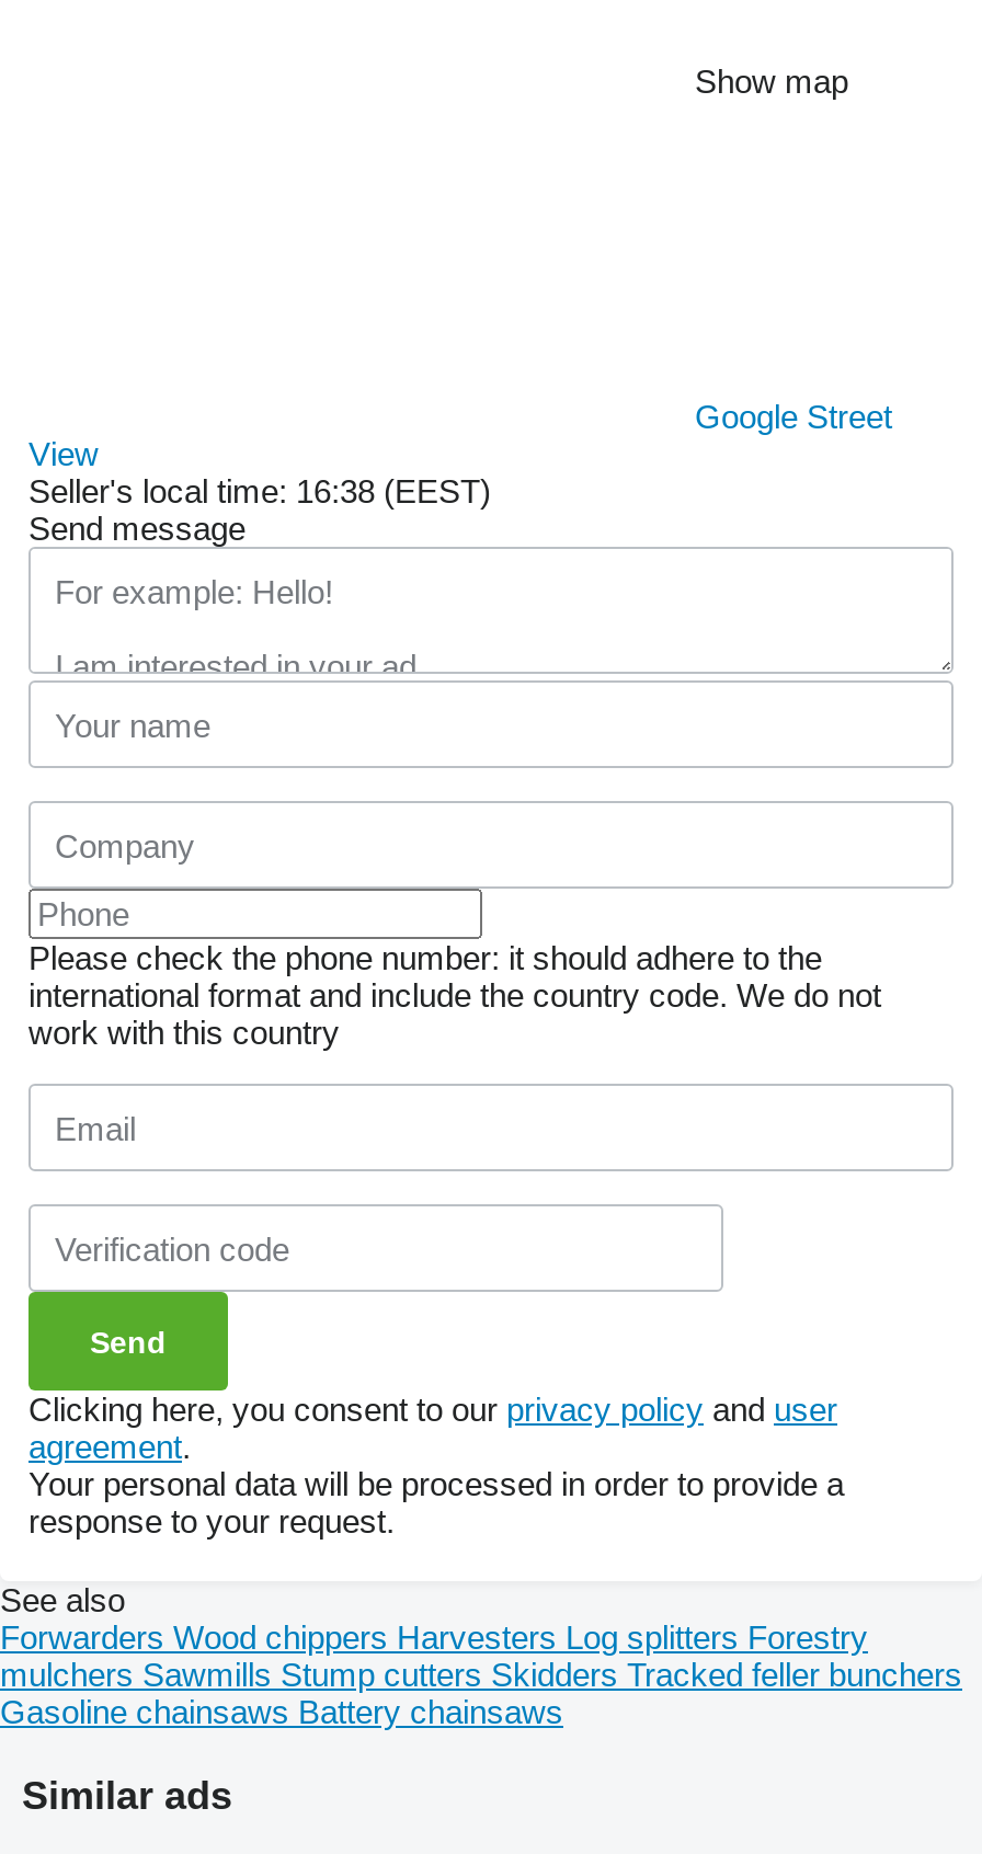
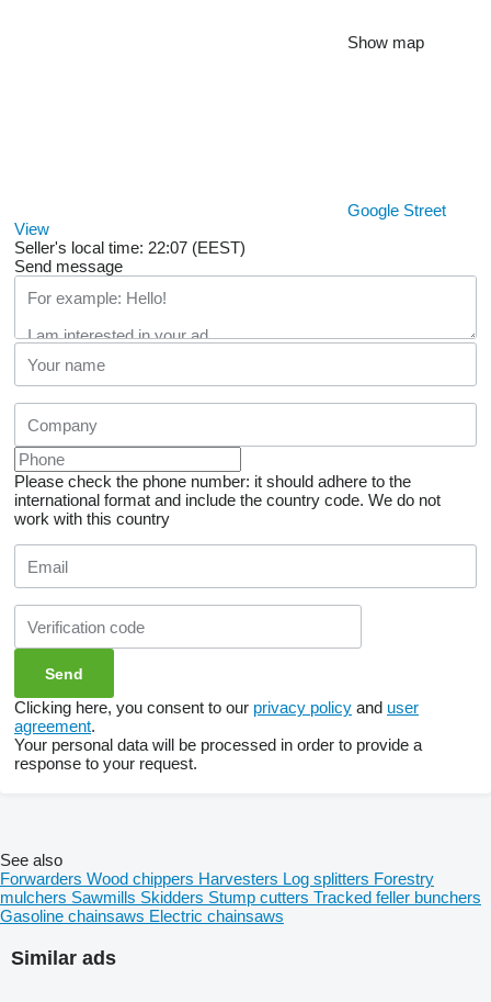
- Seller's local time: 16:38 (EEST)
+ Seller's local time: 22:07 (EEST)

- mulchers Sawmills Stump cutters Skidders Tracked feller bunchers
+ mulchers Sawmills Skidders Stump cutters Tracked feller bunchers

- Gasoline chainsaws Battery chainsaws
+ Gasoline chainsaws Electric chainsaws
